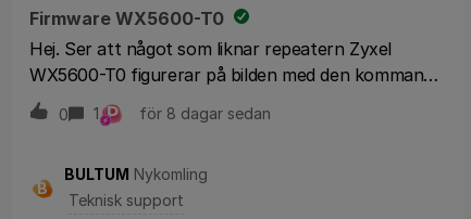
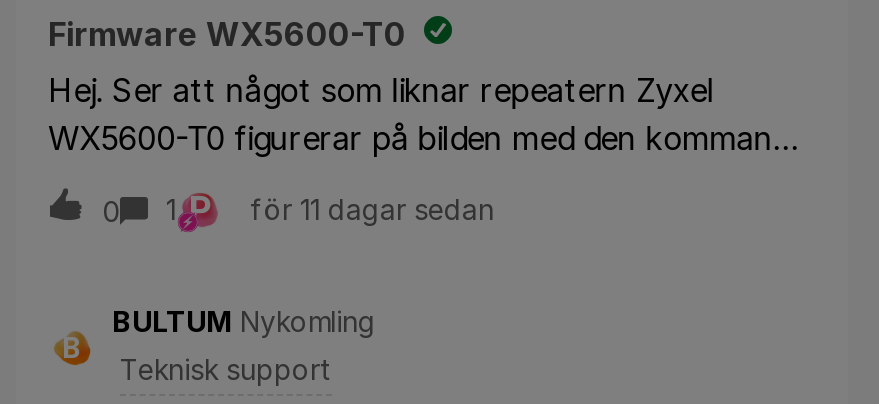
- för 8 dagar sedan
+ för 11 dagar sedan
